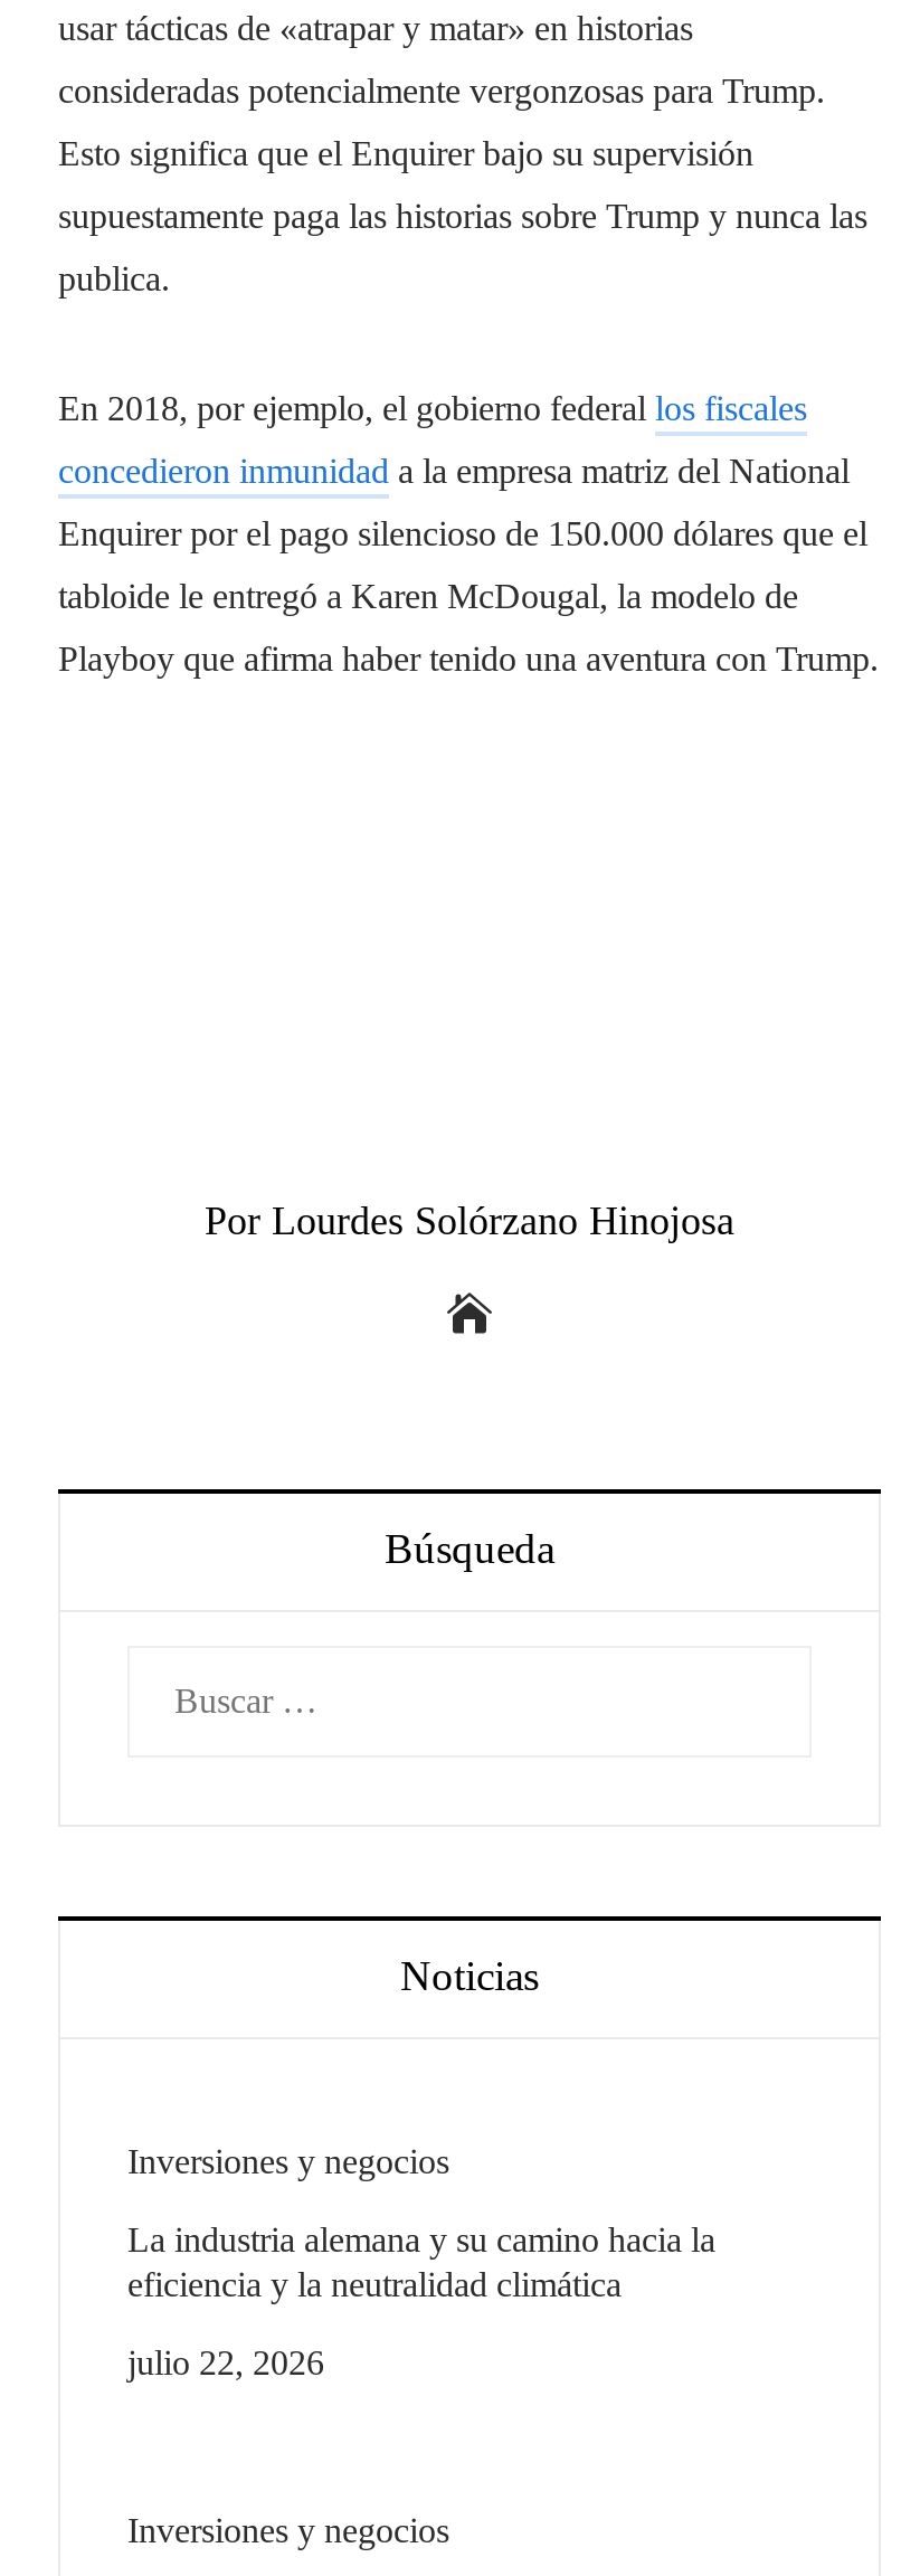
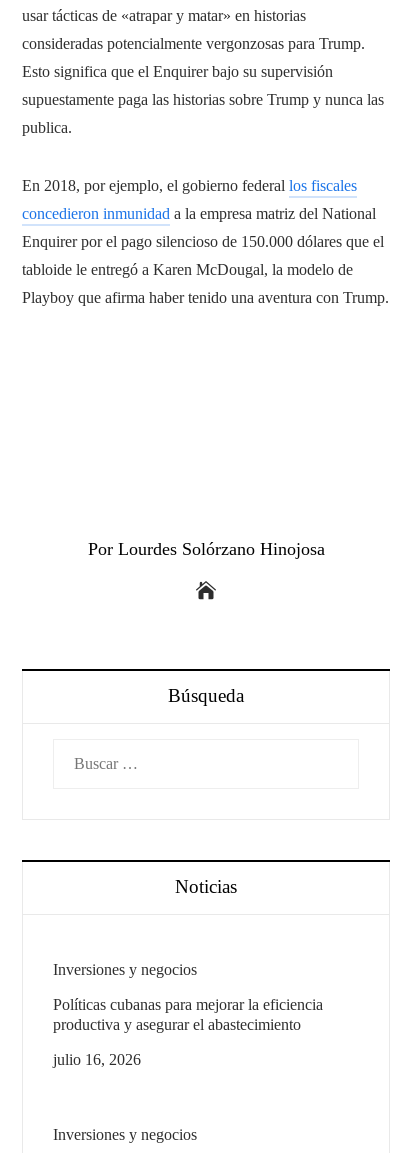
- La industria alemana y su camino hacia la
- eficiencia y la neutralidad climática
+ Políticas cubanas para mejorar la eficiencia
+ productiva y asegurar el abastecimiento

- julio 22, 2026
+ julio 16, 2026
